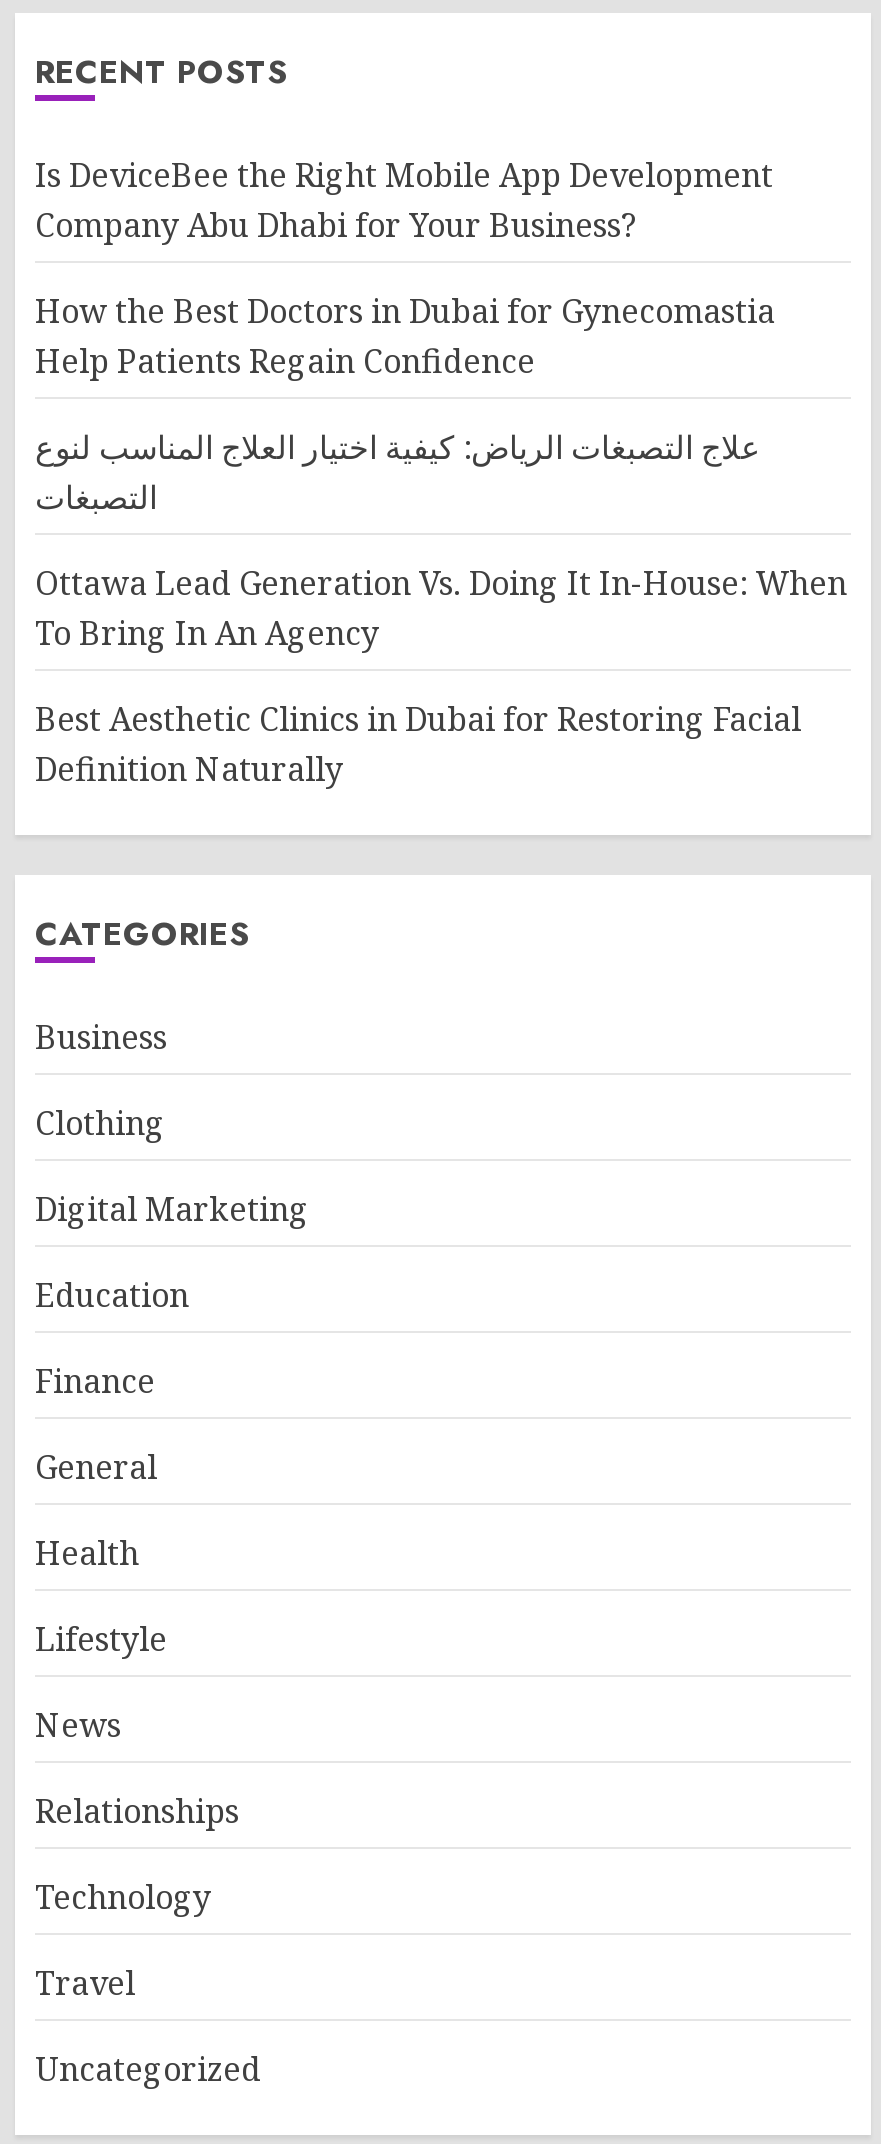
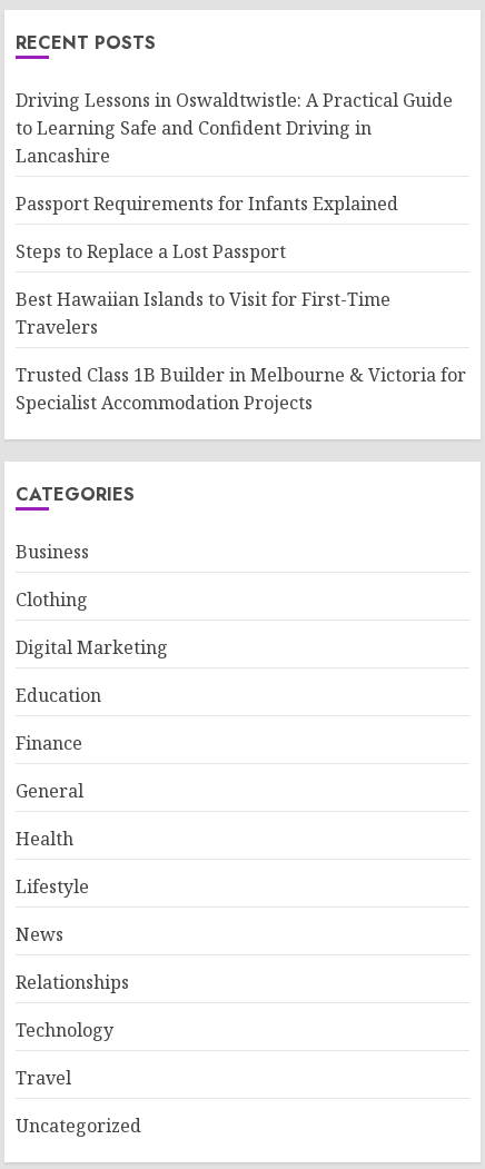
- Is DeviceBee the Right Mobile App Development
- Company Abu Dhabi for Your Business?
+ Driving Lessons in Oswaldtwistle: A Practical Guide
+ to Learning Safe and Confident Driving in
+ Lancashire

- How the Best Doctors in Dubai for Gynecomastia
- Help Patients Regain Confidence
+ Passport Requirements for Infants Explained

- علاج التصبغات الرياض: كيفية اختيار العلاج المناسب لنوع
- التصبغات
+ Steps to Replace a Lost Passport

- Ottawa Lead Generation Vs. Doing It In-House: When
- To Bring In An Agency
+ Best Hawaiian Islands to Visit for First-Time
+ Travelers

- Best Aesthetic Clinics in Dubai for Restoring Facial
- Definition Naturally
+ Trusted Class 1B Builder in Melbourne & Victoria for
+ Specialist Accommodation Projects
